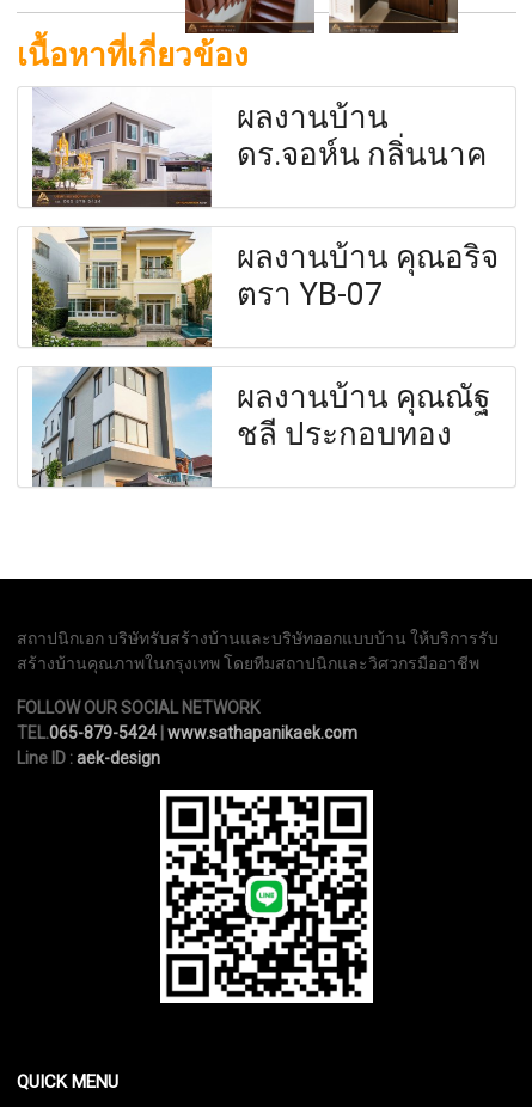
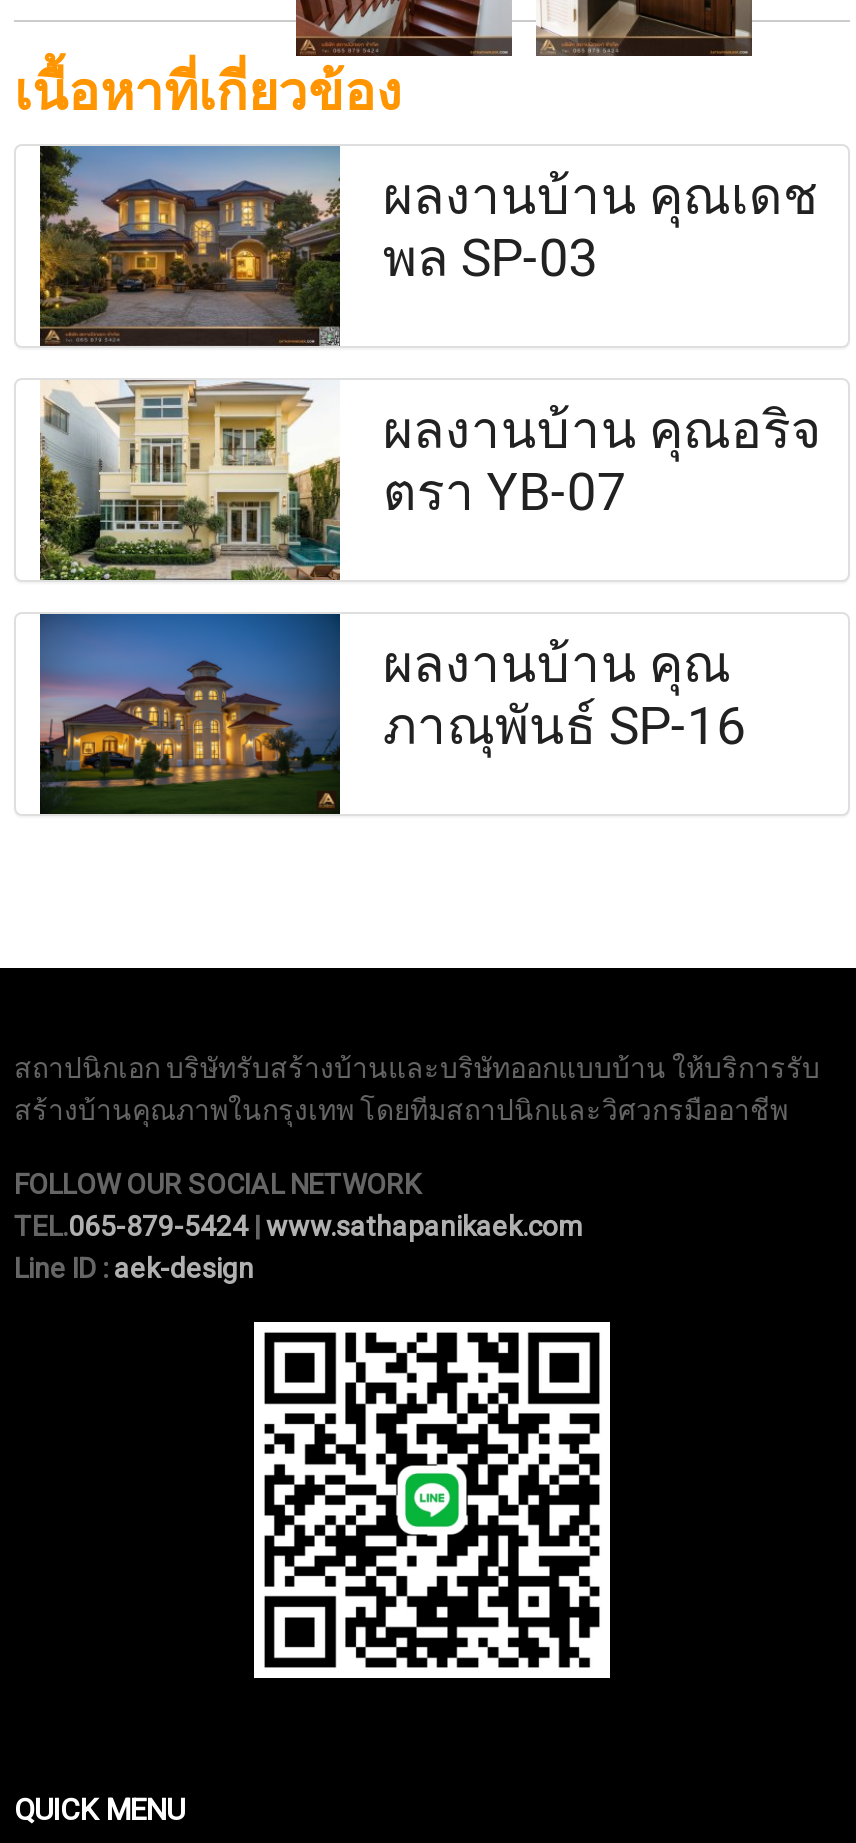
- [image]
- ผลงานบ้าน
- ดร.จอห์น กลิ่นนาค
+ [image]
+ ผลงานบ้าน คุณเดช
+ พล SP-03

- [image]
- ผลงานบ้าน คุณณัฐ
- ชลี ประกอบทอง
+ [image]
+ ผลงานบ้าน คุณ
+ ภาณุพันธ์ SP-16
